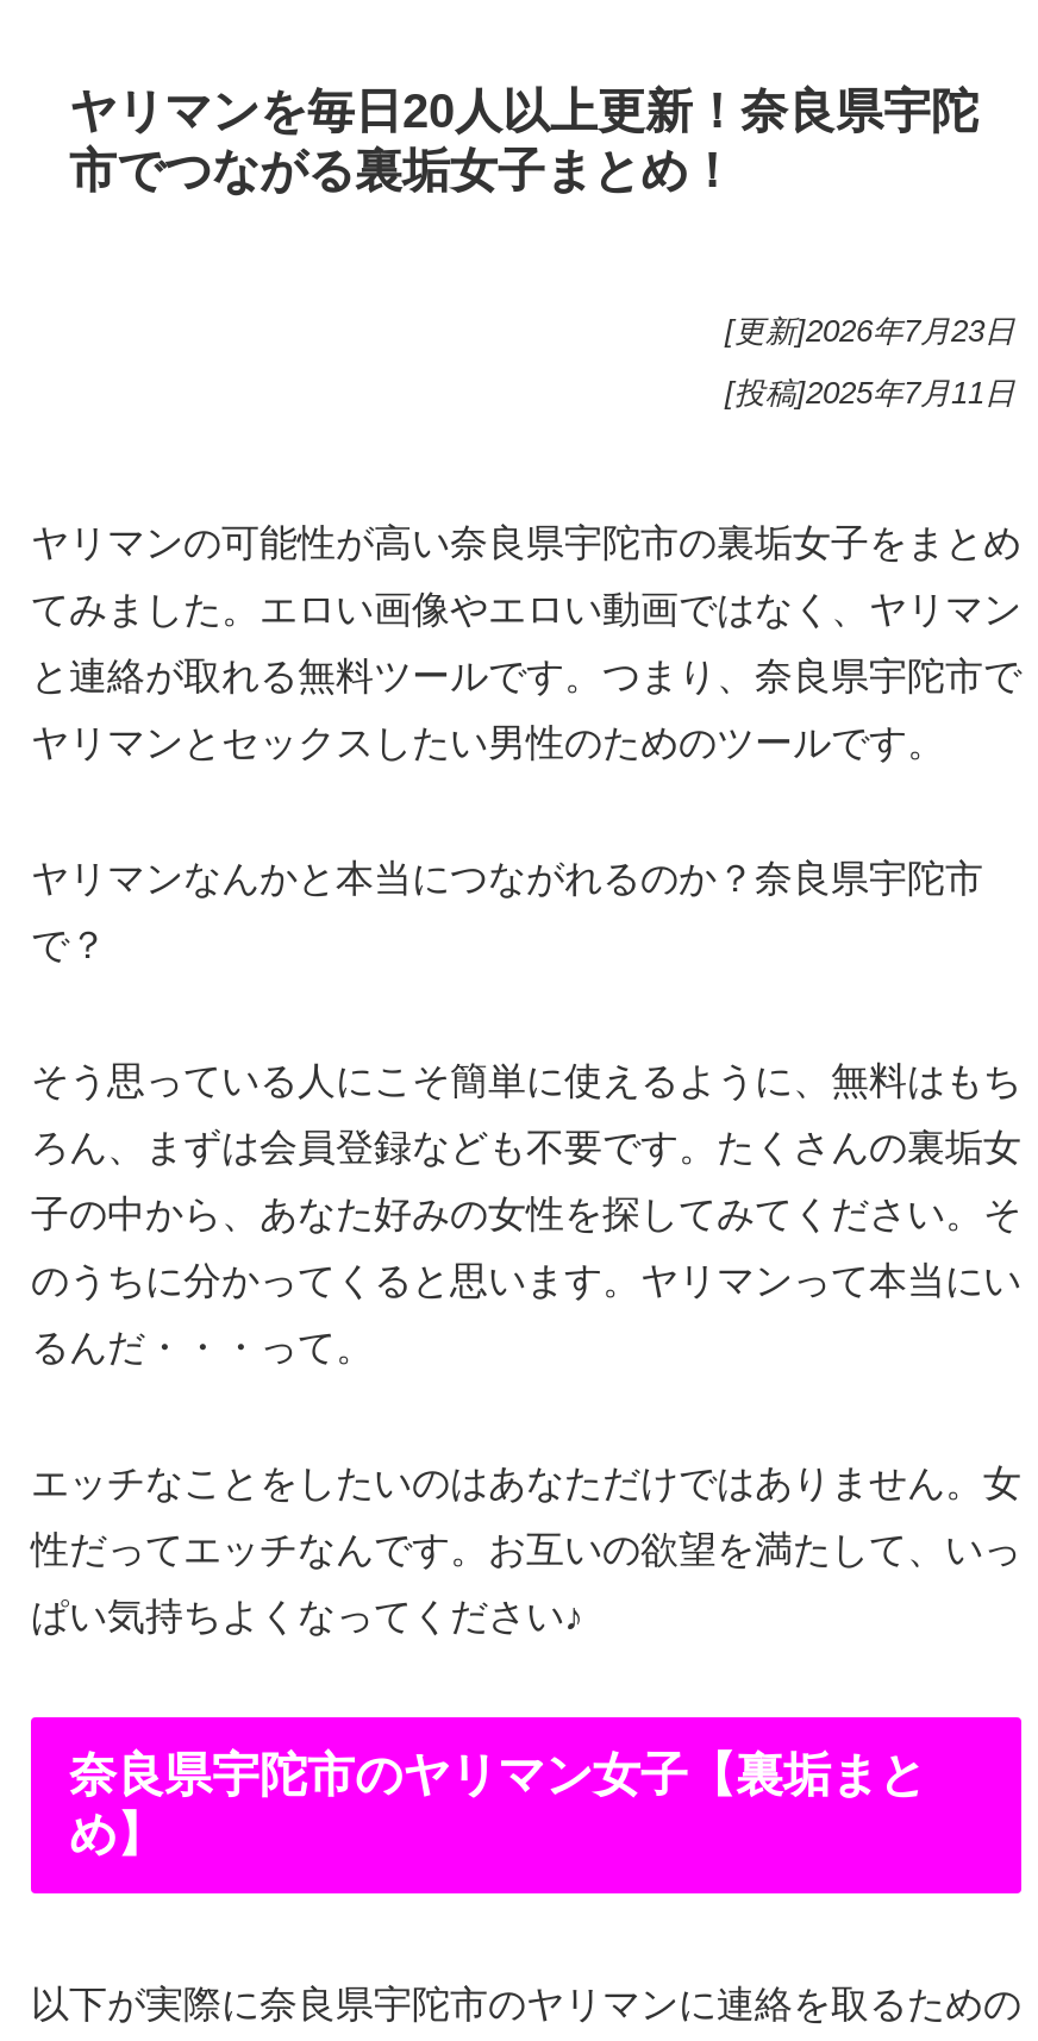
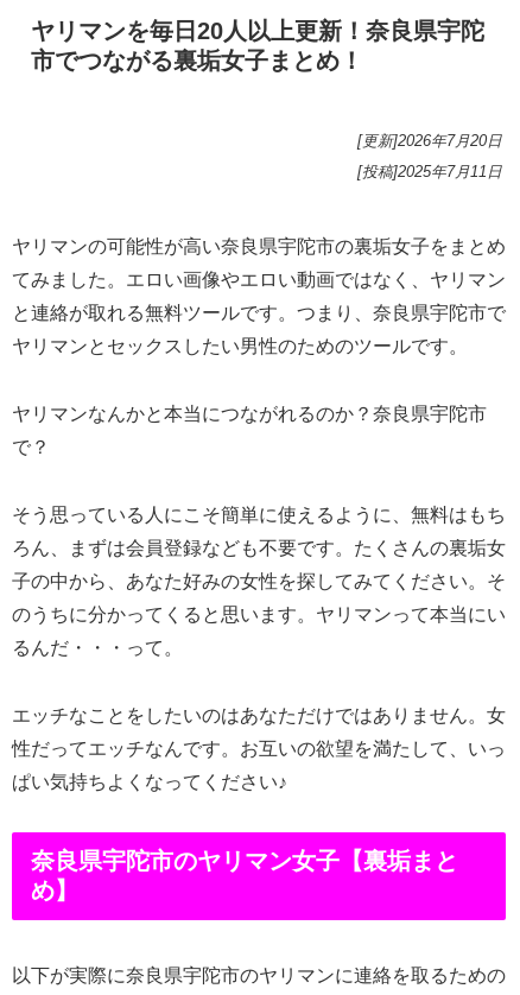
- [更新]2026年7月23日
+ [更新]2026年7月20日
